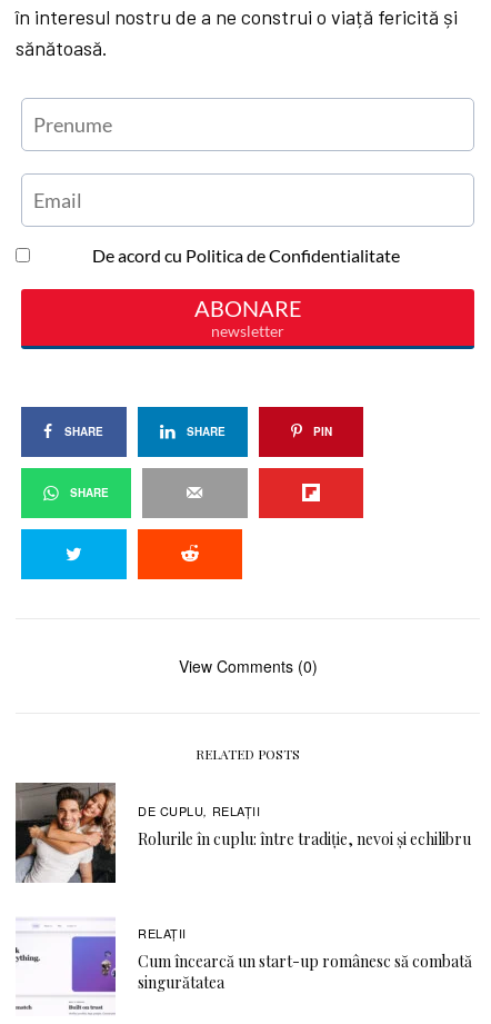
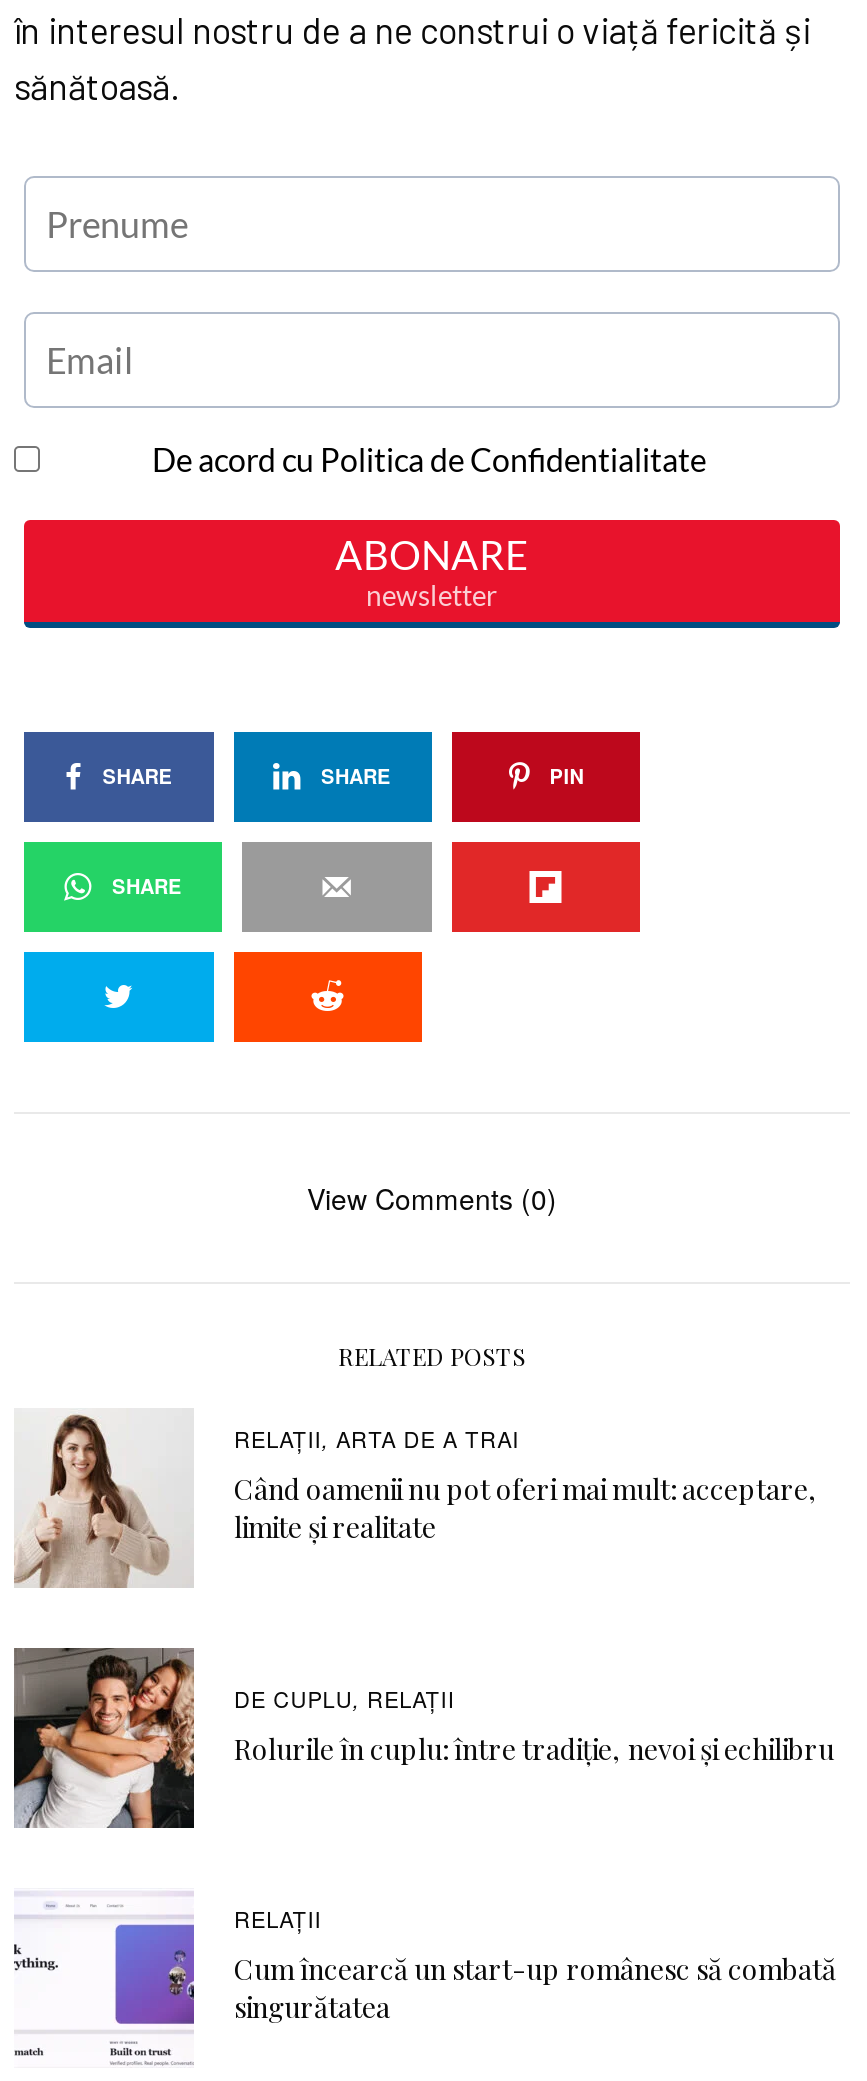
+ [image]
+ RELAŢII, ARTA DE A TRAI
+ Când oamenii nu pot oferi mai mult: acceptare,
+ limite și realitate
